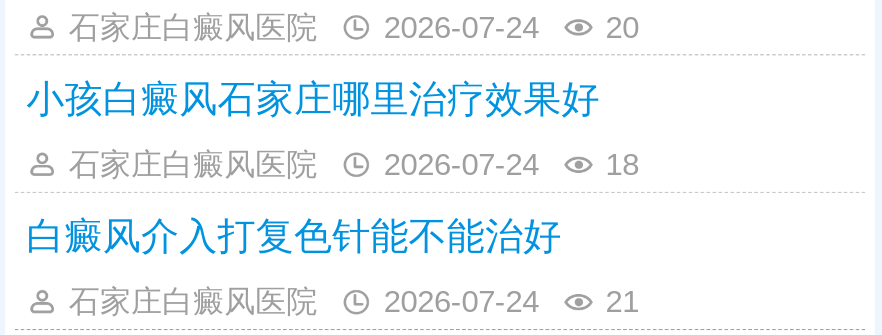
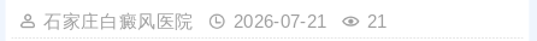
- 2026-07-24
- 20
- 小孩白癜风石家庄哪里治疗效果好
- 石家庄白癜风医院
- 2026-07-24
- 18
- 白癜风介入打复色针能不能治好
- 石家庄白癜风医院
- 2026-07-24
+ 2026-07-21
